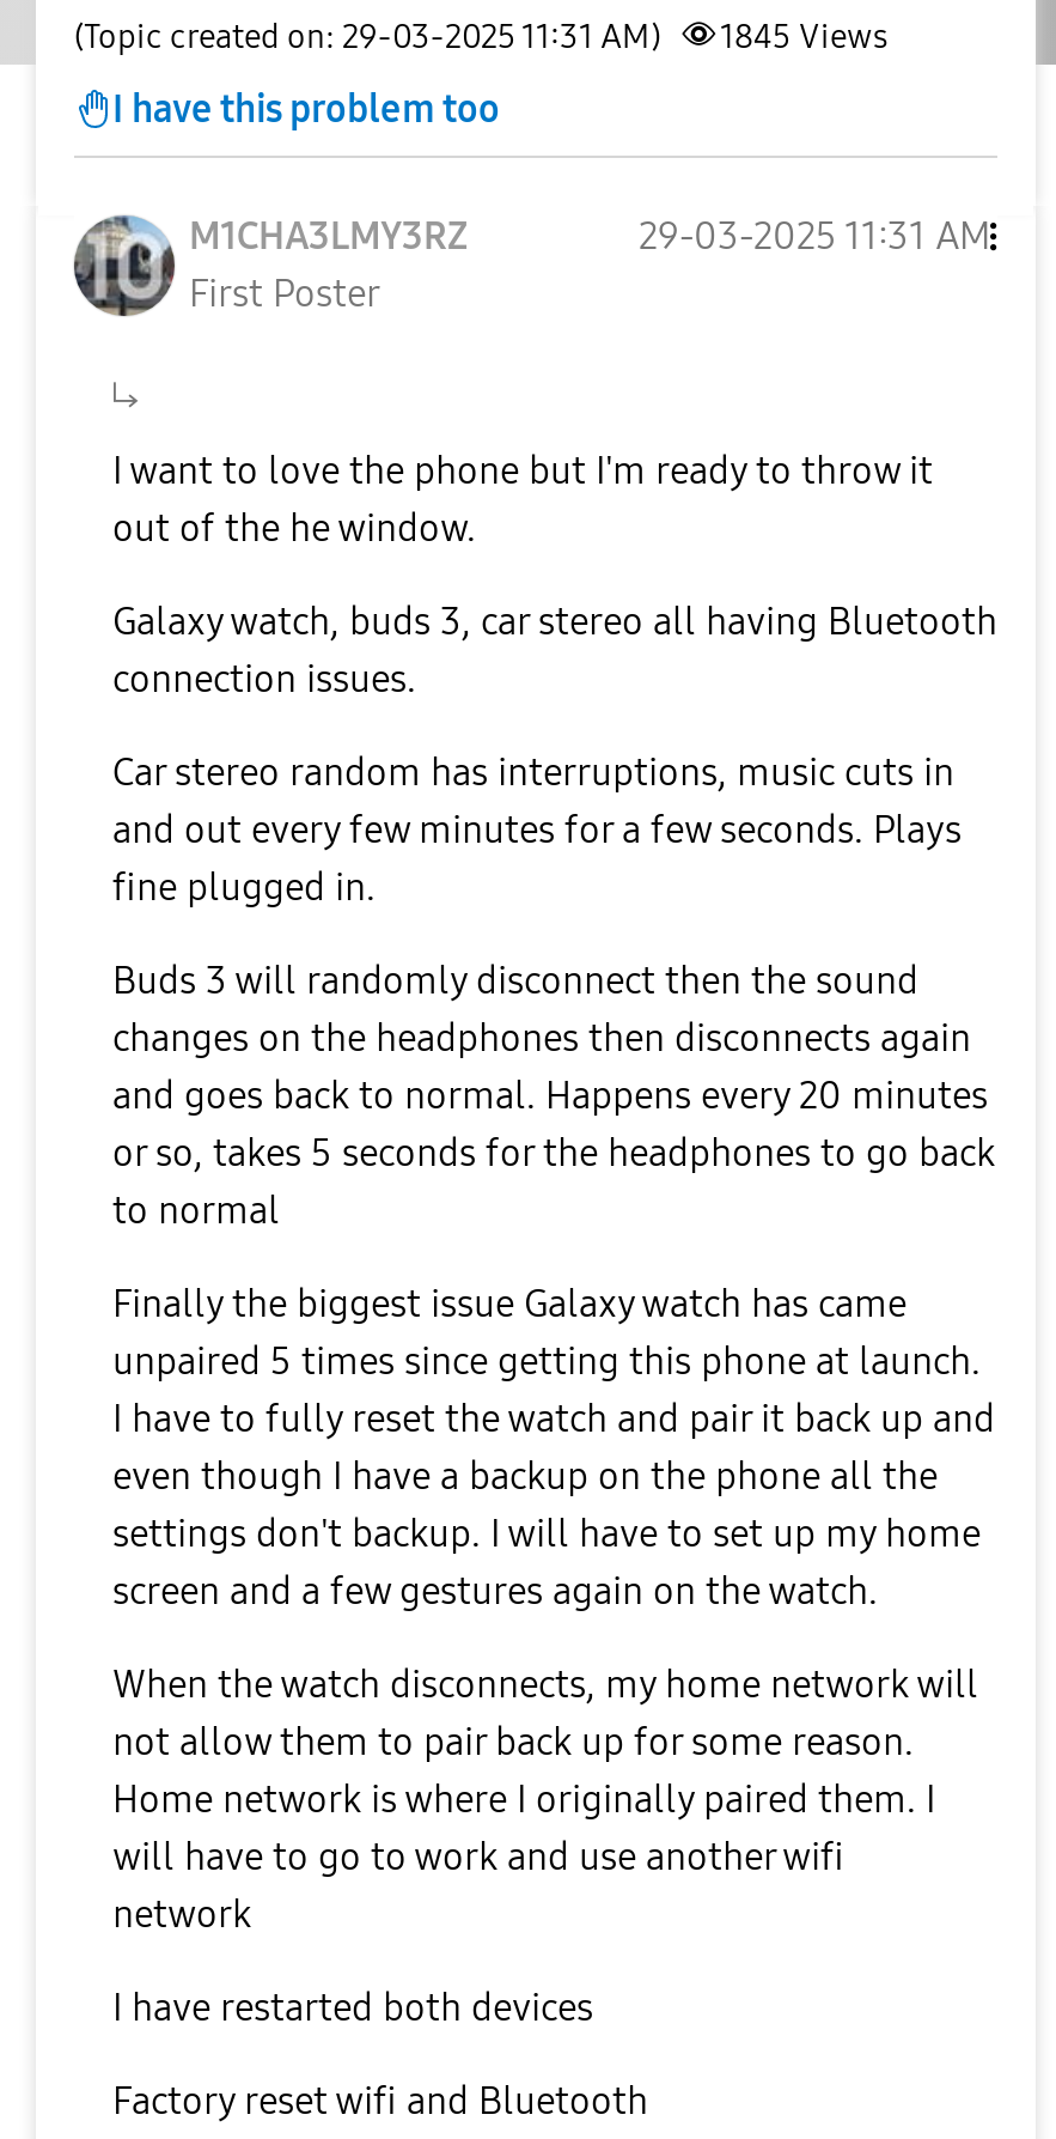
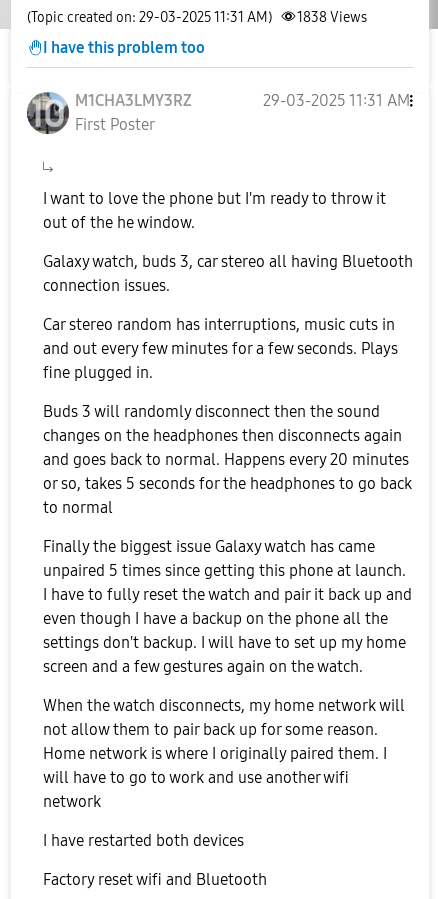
- (Topic created on: 29-03-2025 11:31 AM) 1845 Views
+ (Topic created on: 29-03-2025 11:31 AM) 1838 Views
